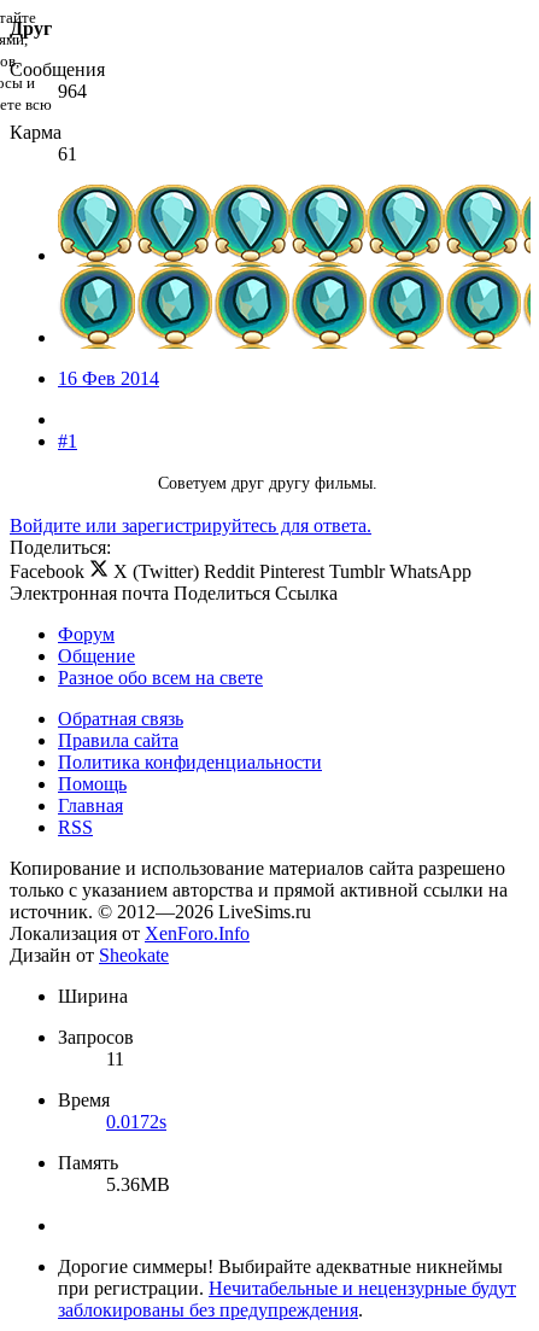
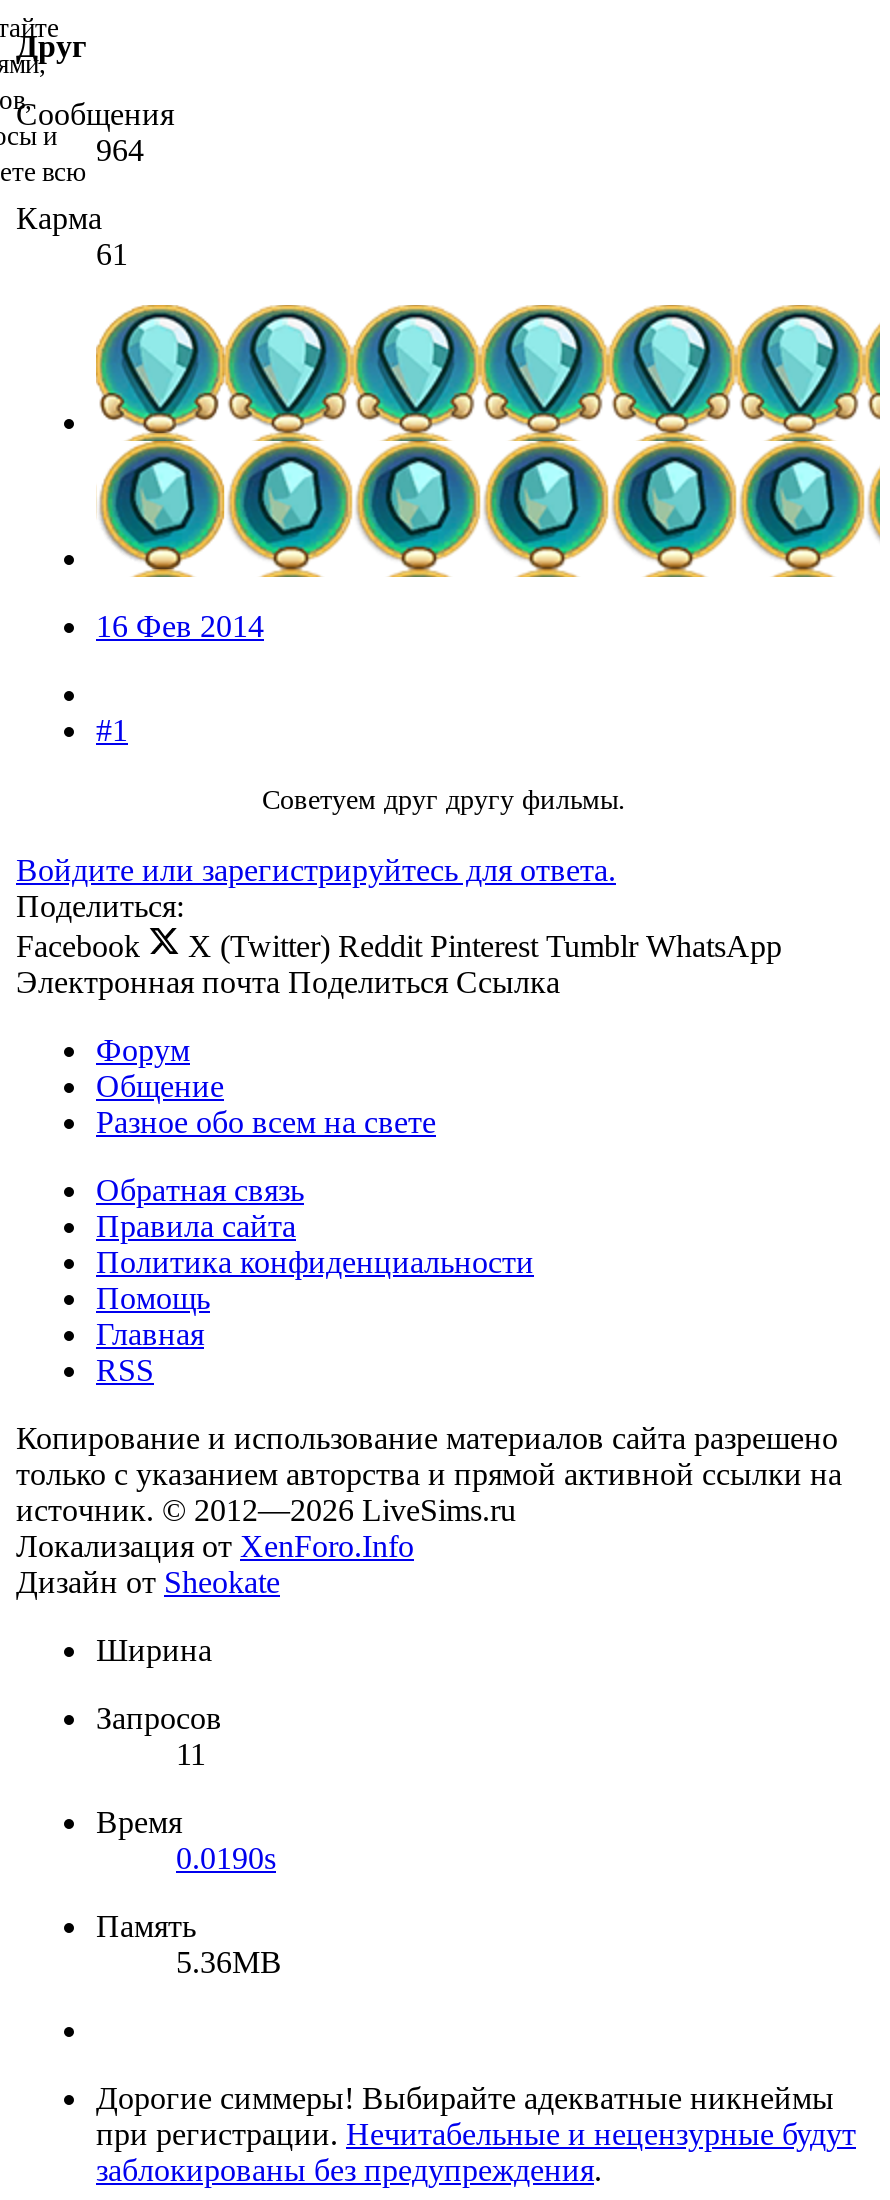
- 0.0172s
+ 0.0190s
